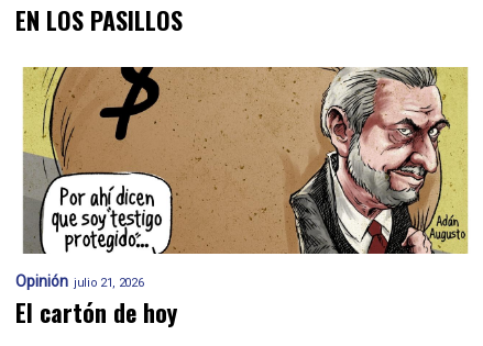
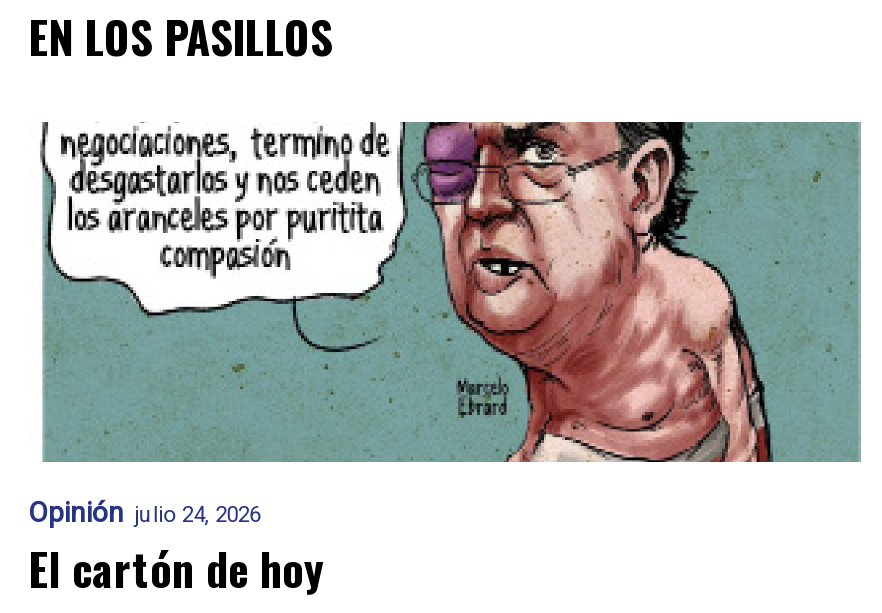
- [image]
- Opinión julio 21, 2026
+ [image]
+ Opinión julio 24, 2026
